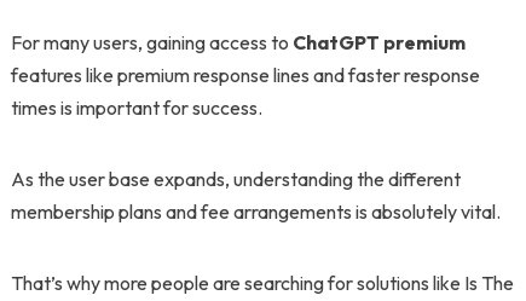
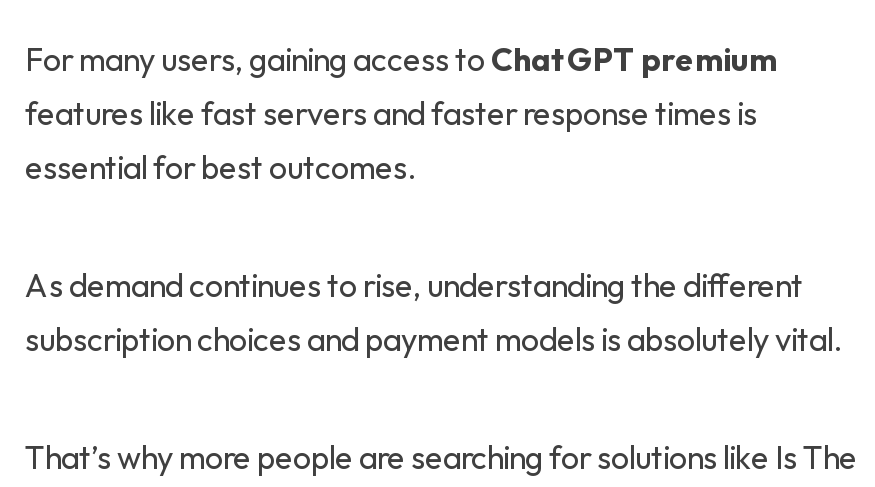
- features like premium response lines and faster response
- times is important for success.
+ features like fast servers and faster response times is
+ essential for best outcomes.

- As the user base expands, understanding the different
- membership plans and fee arrangements is absolutely vital.
+ As demand continues to rise, understanding the different
+ subscription choices and payment models is absolutely vital.
